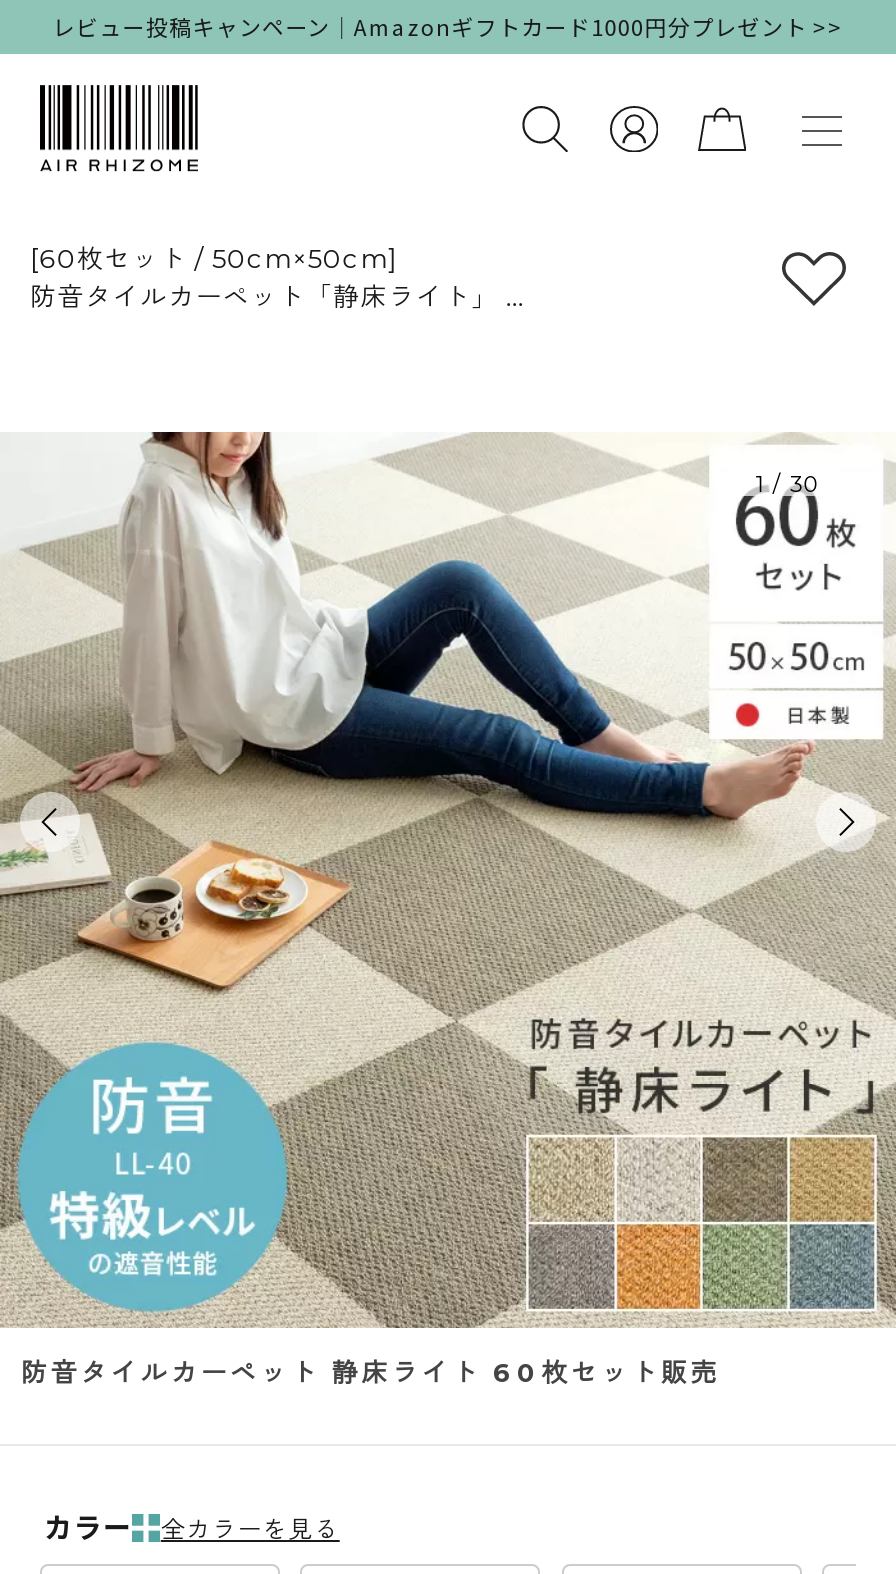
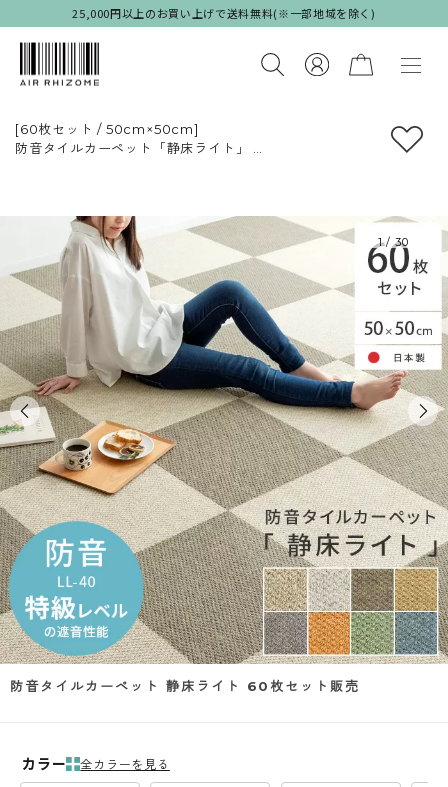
- レビュー投稿キャンペーン｜Amazonギフトカード1000円分プレゼント >>
+ 25,000円以上のお買い上げで送料無料(※一部地域を除く)
